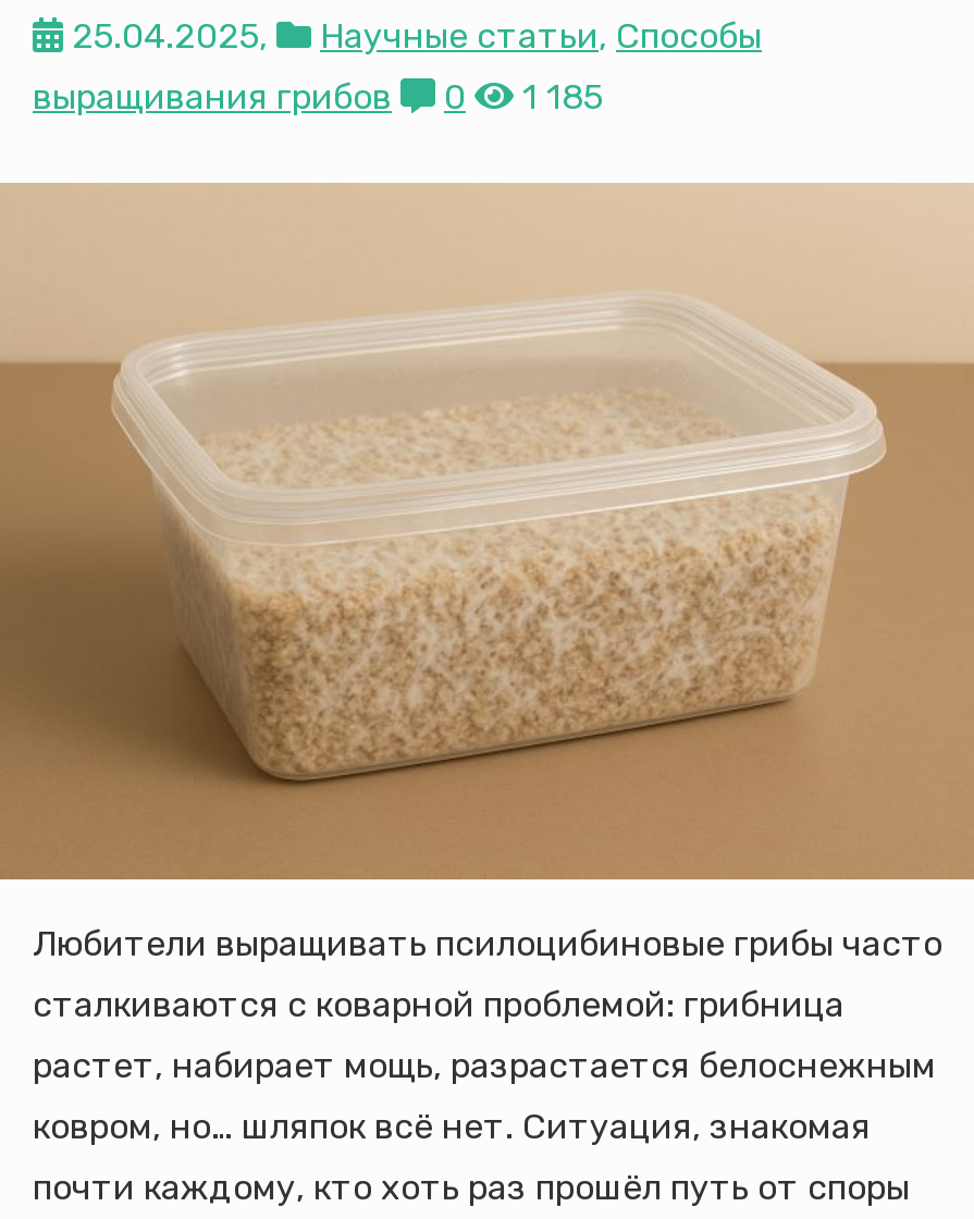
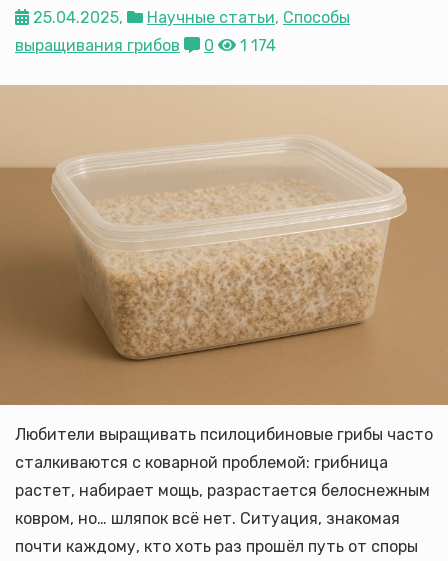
- выращивания грибов 0 1 185
+ выращивания грибов 0 1 174
